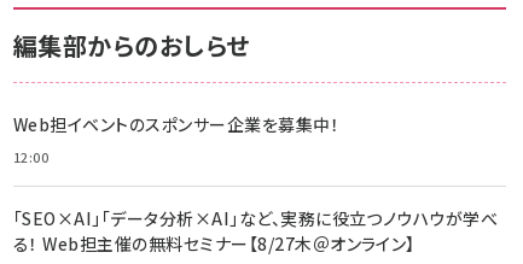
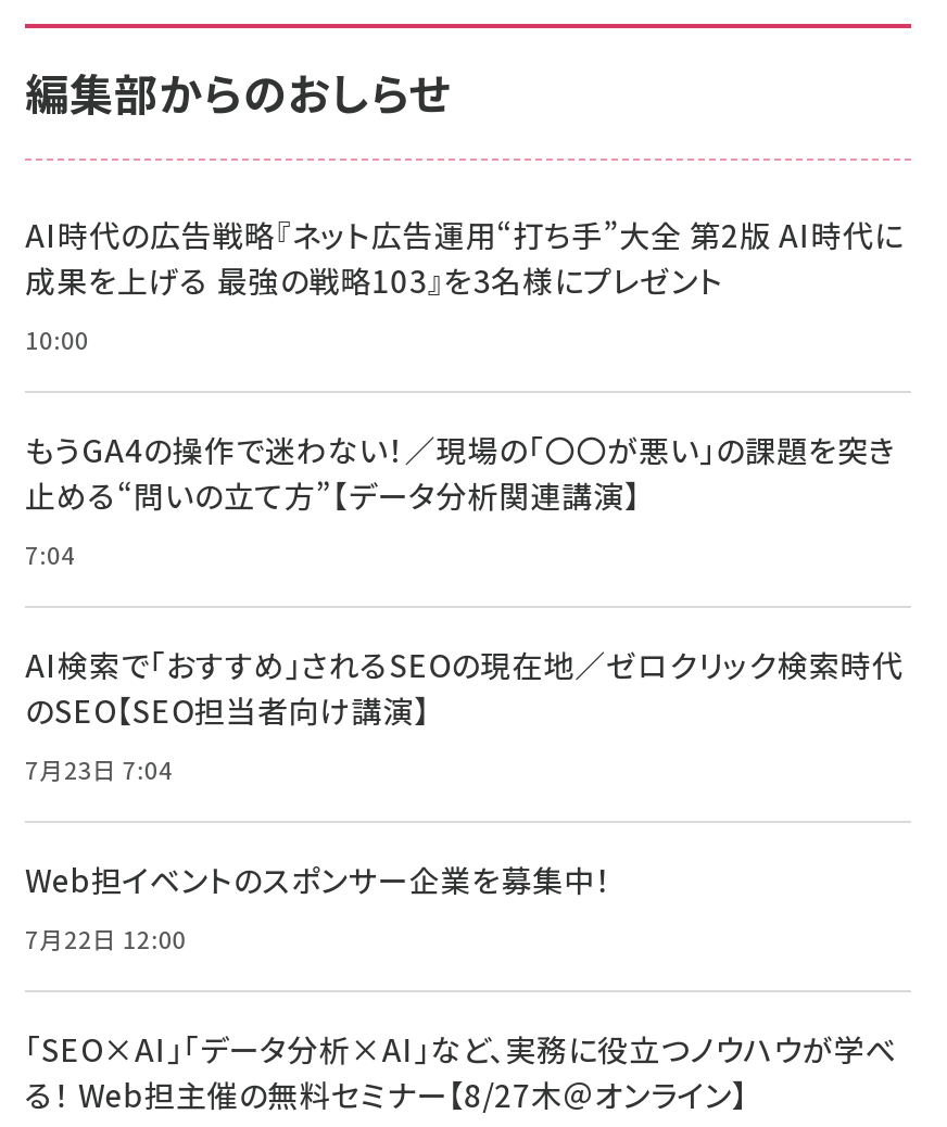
+ AI時代の広告戦略『ネット広告運用“打ち手”大全 第2版 AI時代に
+ 成果を上げる 最強の戦略103』を3名様にプレゼント
+ 10:00
+ もうGA4の操作で迷わない！／現場の「〇〇が悪い」の課題を突き
+ 止める“問いの立て方”【データ分析関連講演】
+ 7:04
+ AI検索で「おすすめ」されるSEOの現在地／ゼロクリック検索時代
+ のSEO【SEO担当者向け講演】
+ 7月23日 7:04

- 12:00
+ 7月22日 12:00
